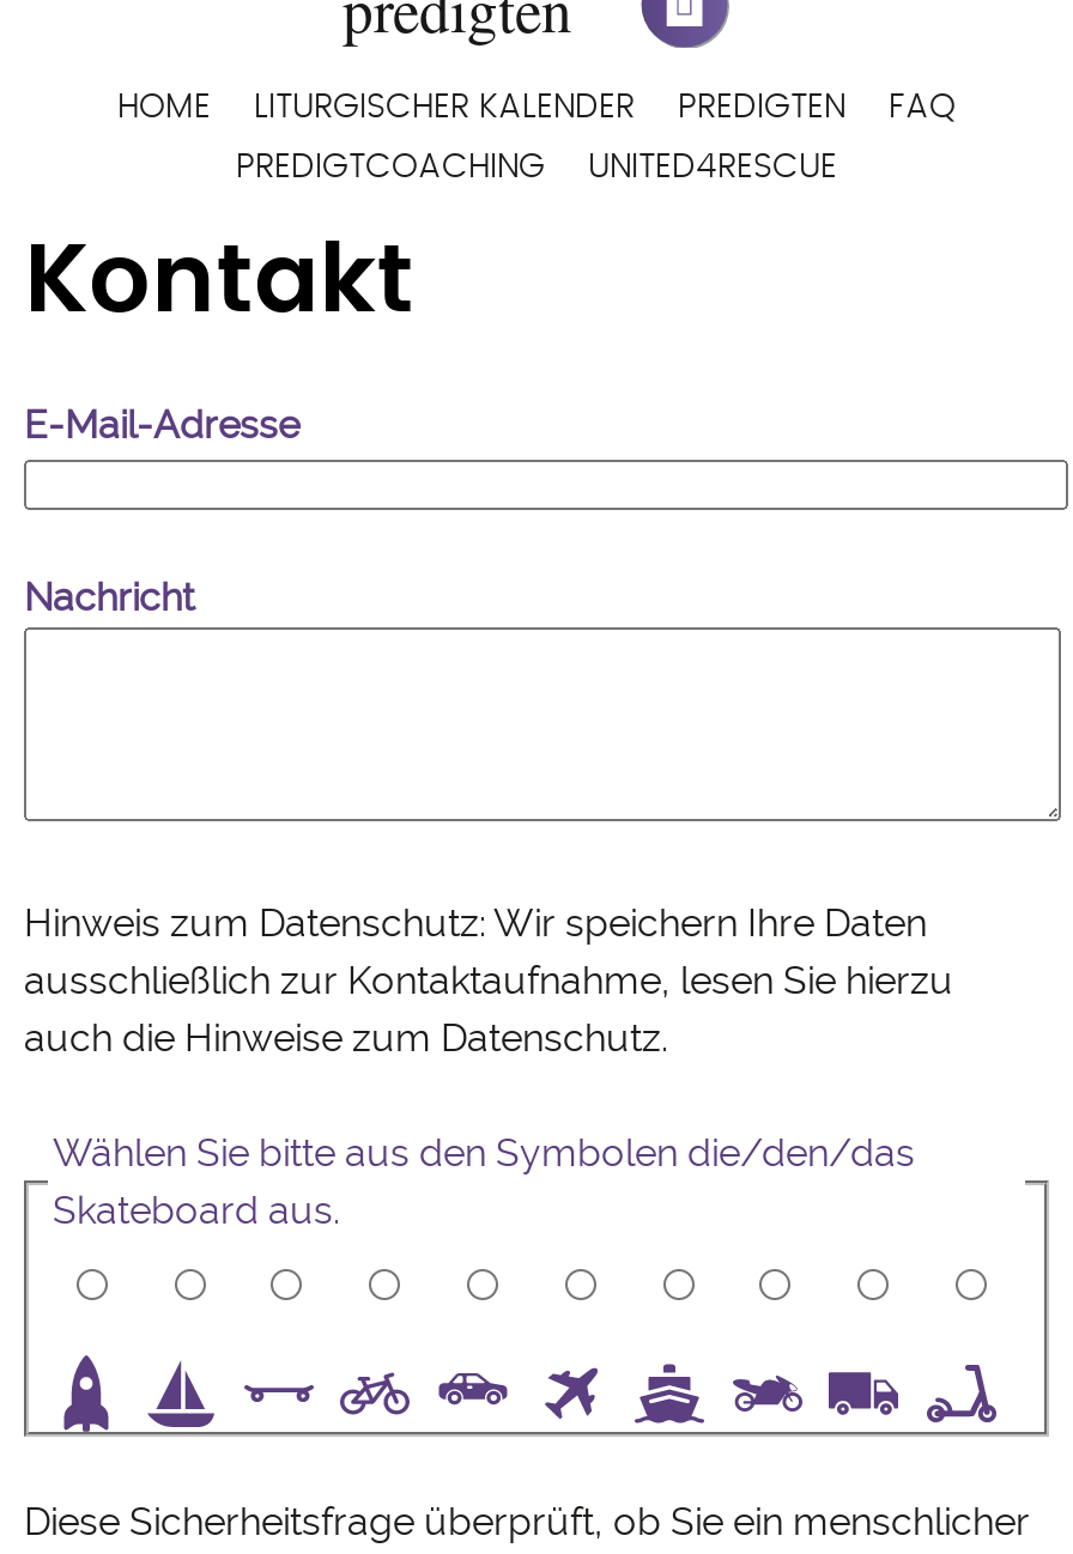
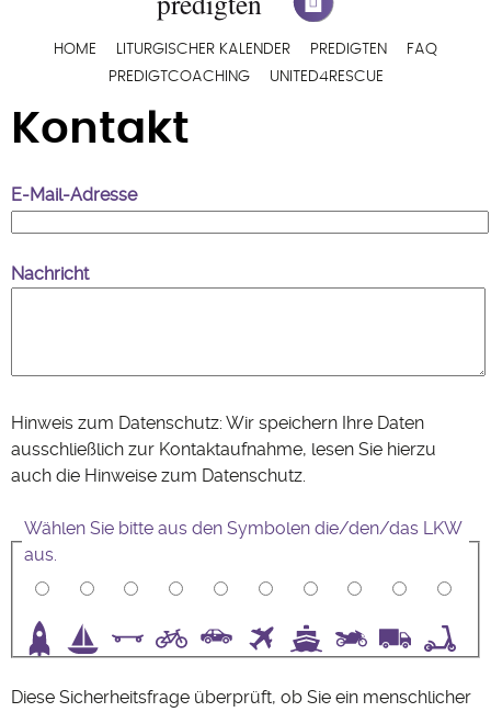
- Wählen Sie bitte aus den Symbolen die/den/das
- Skateboard aus.
+ Wählen Sie bitte aus den Symbolen die/den/das LKW
+ aus.
